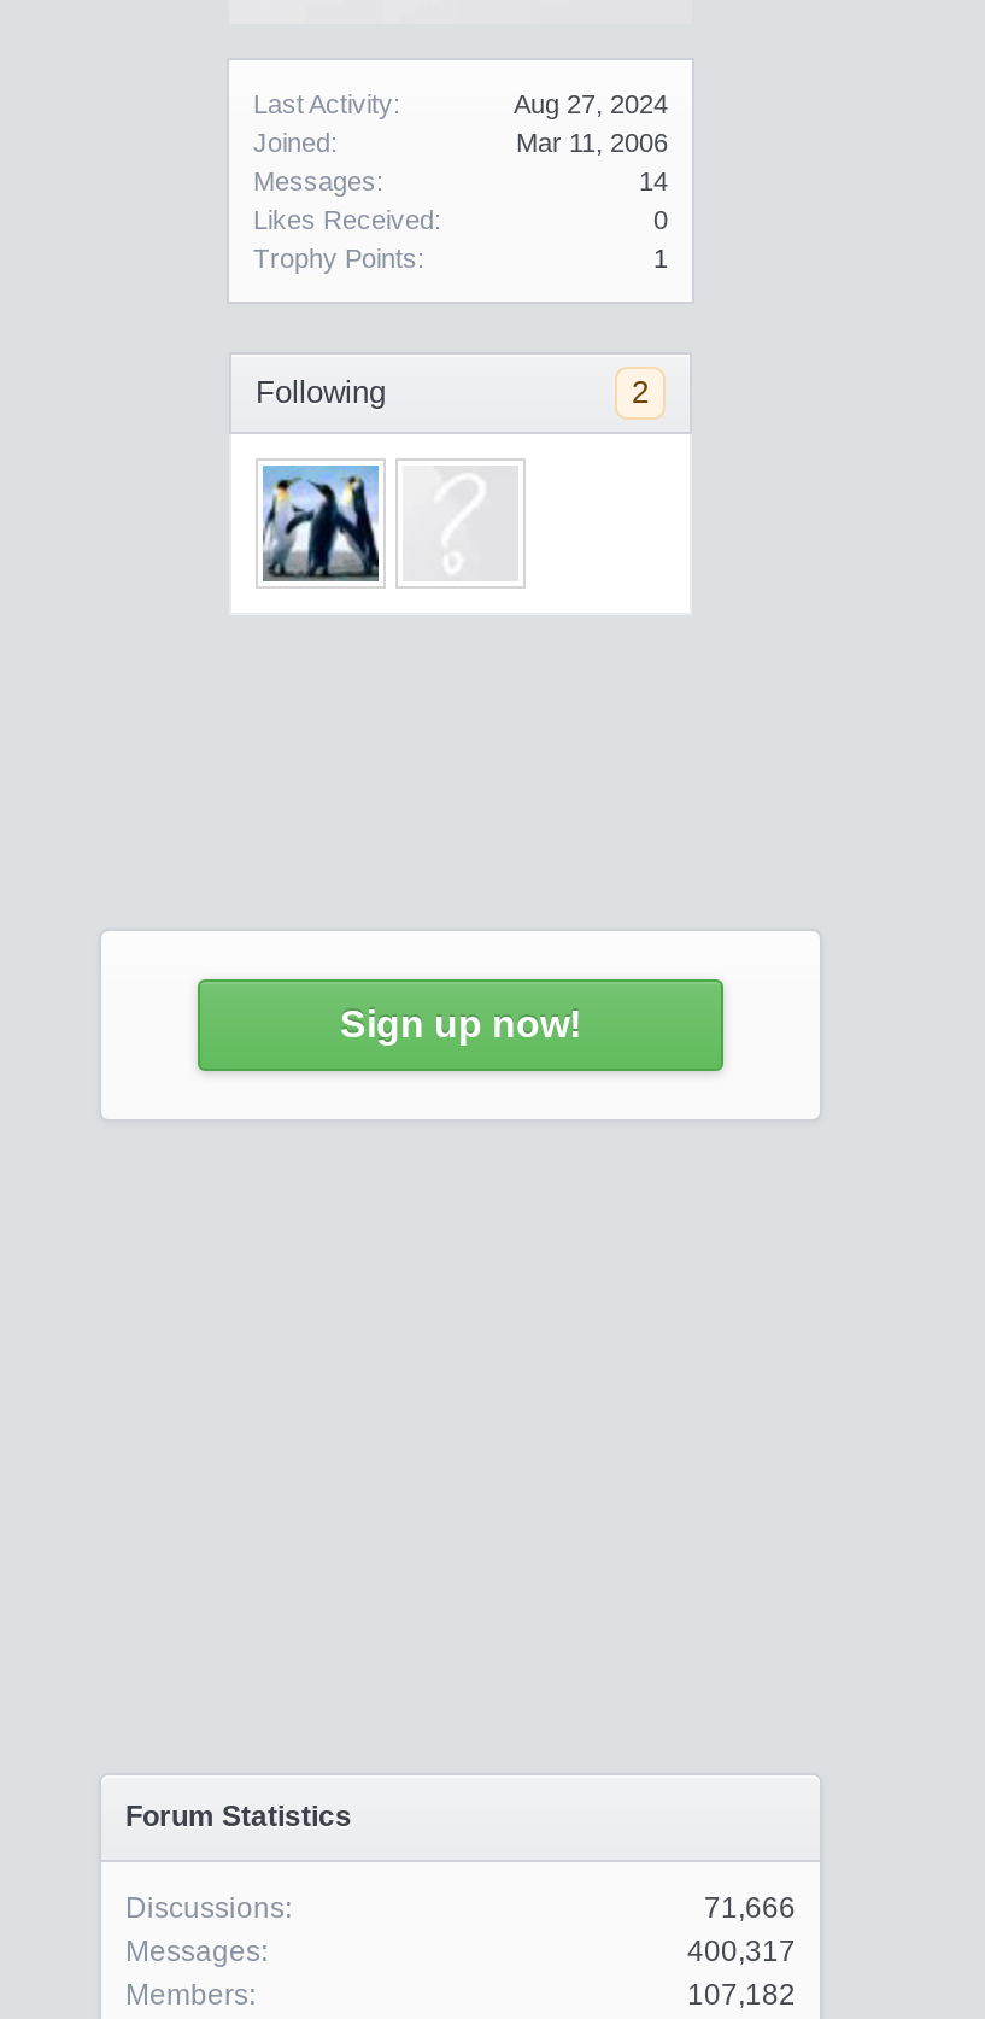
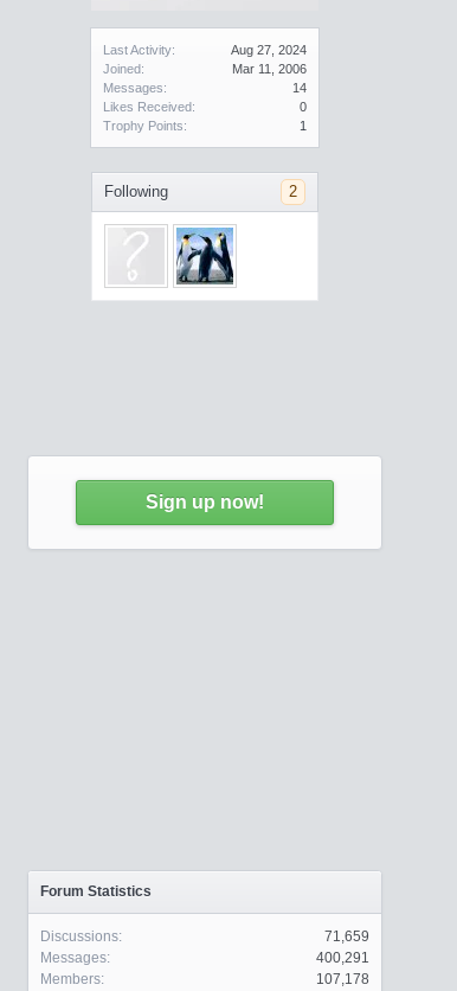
+ [image]

- [image]

- 71,666
+ 71,659

- 400,317
+ 400,291

- 107,182
+ 107,178
